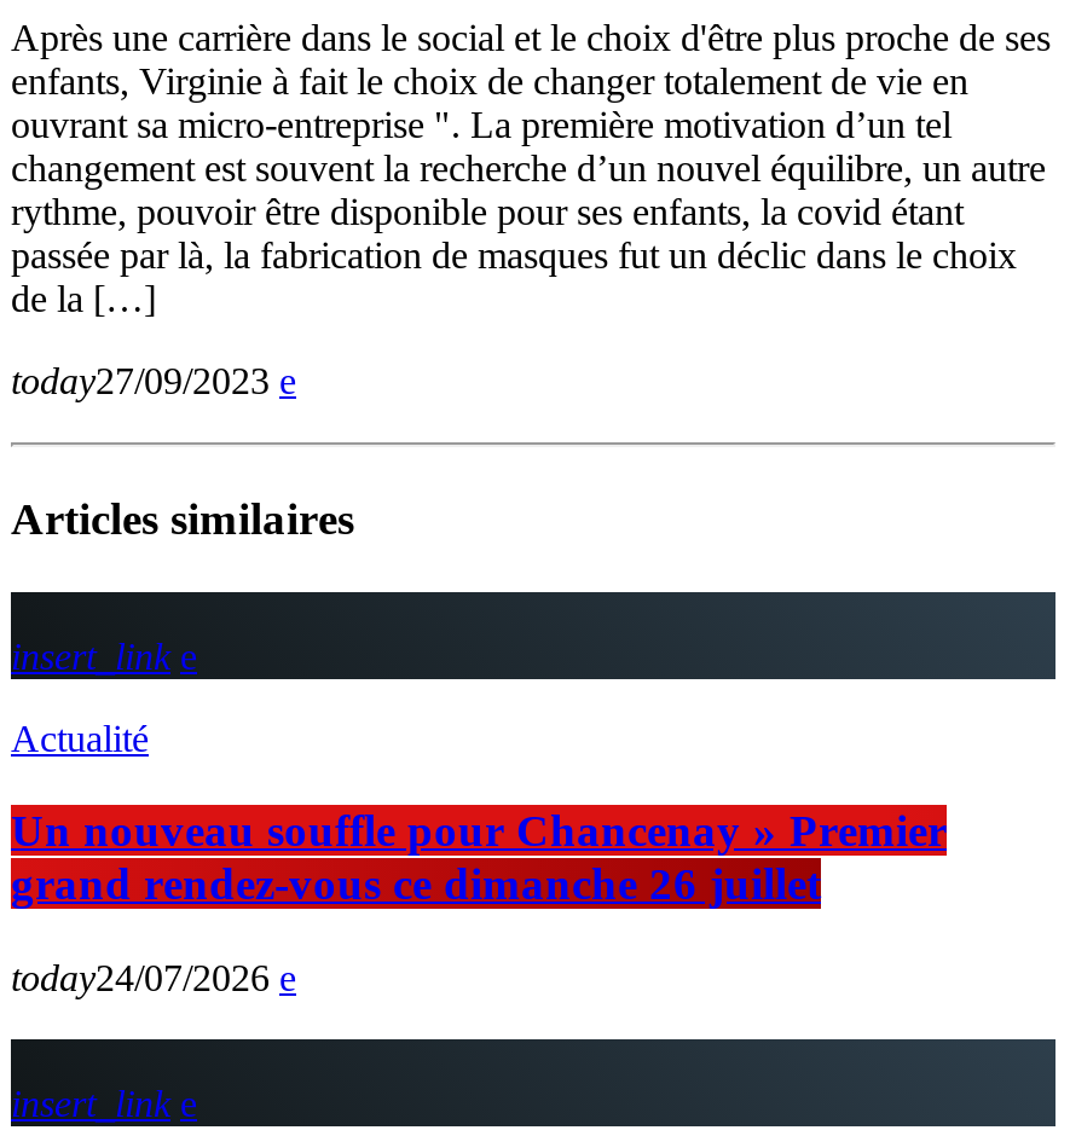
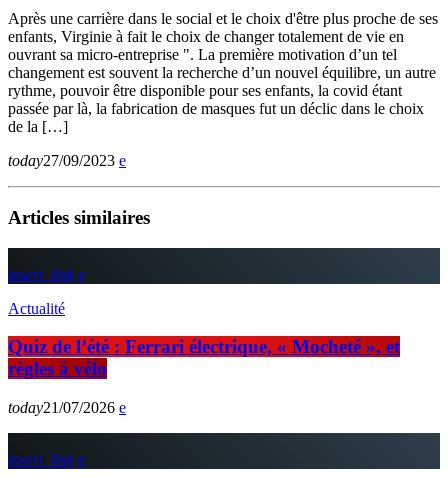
- Un nouveau souffle pour Chancenay » Premier
- grand rendez-vous ce dimanche 26 juillet
+ Quiz de l’été : Ferrari électrique, « Mocheté », et
+ règles à vélo

- today24/07/2026
+ today21/07/2026
